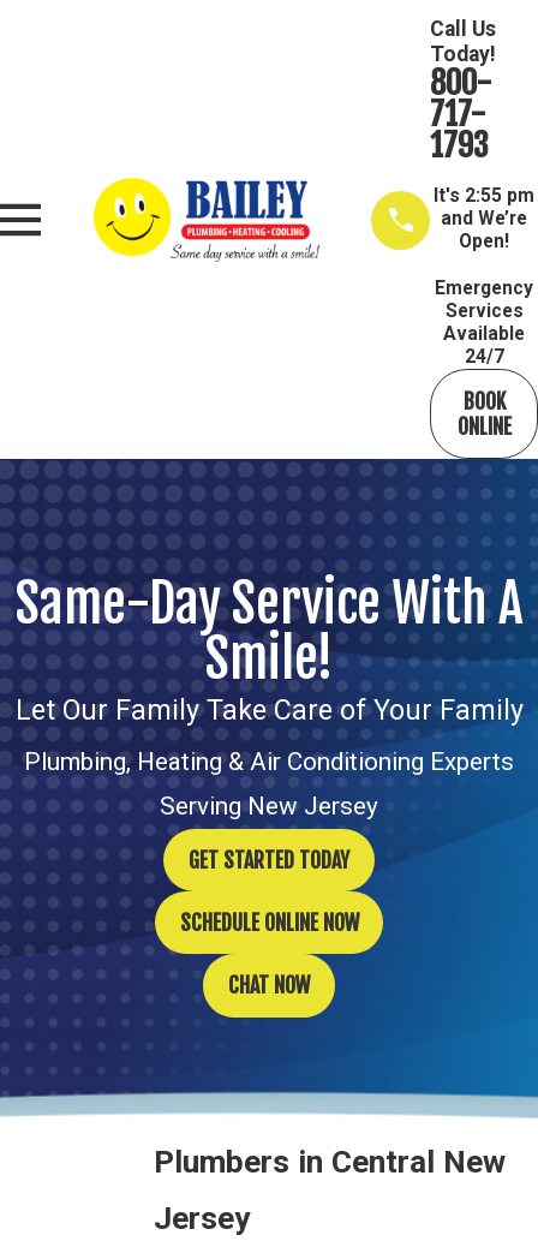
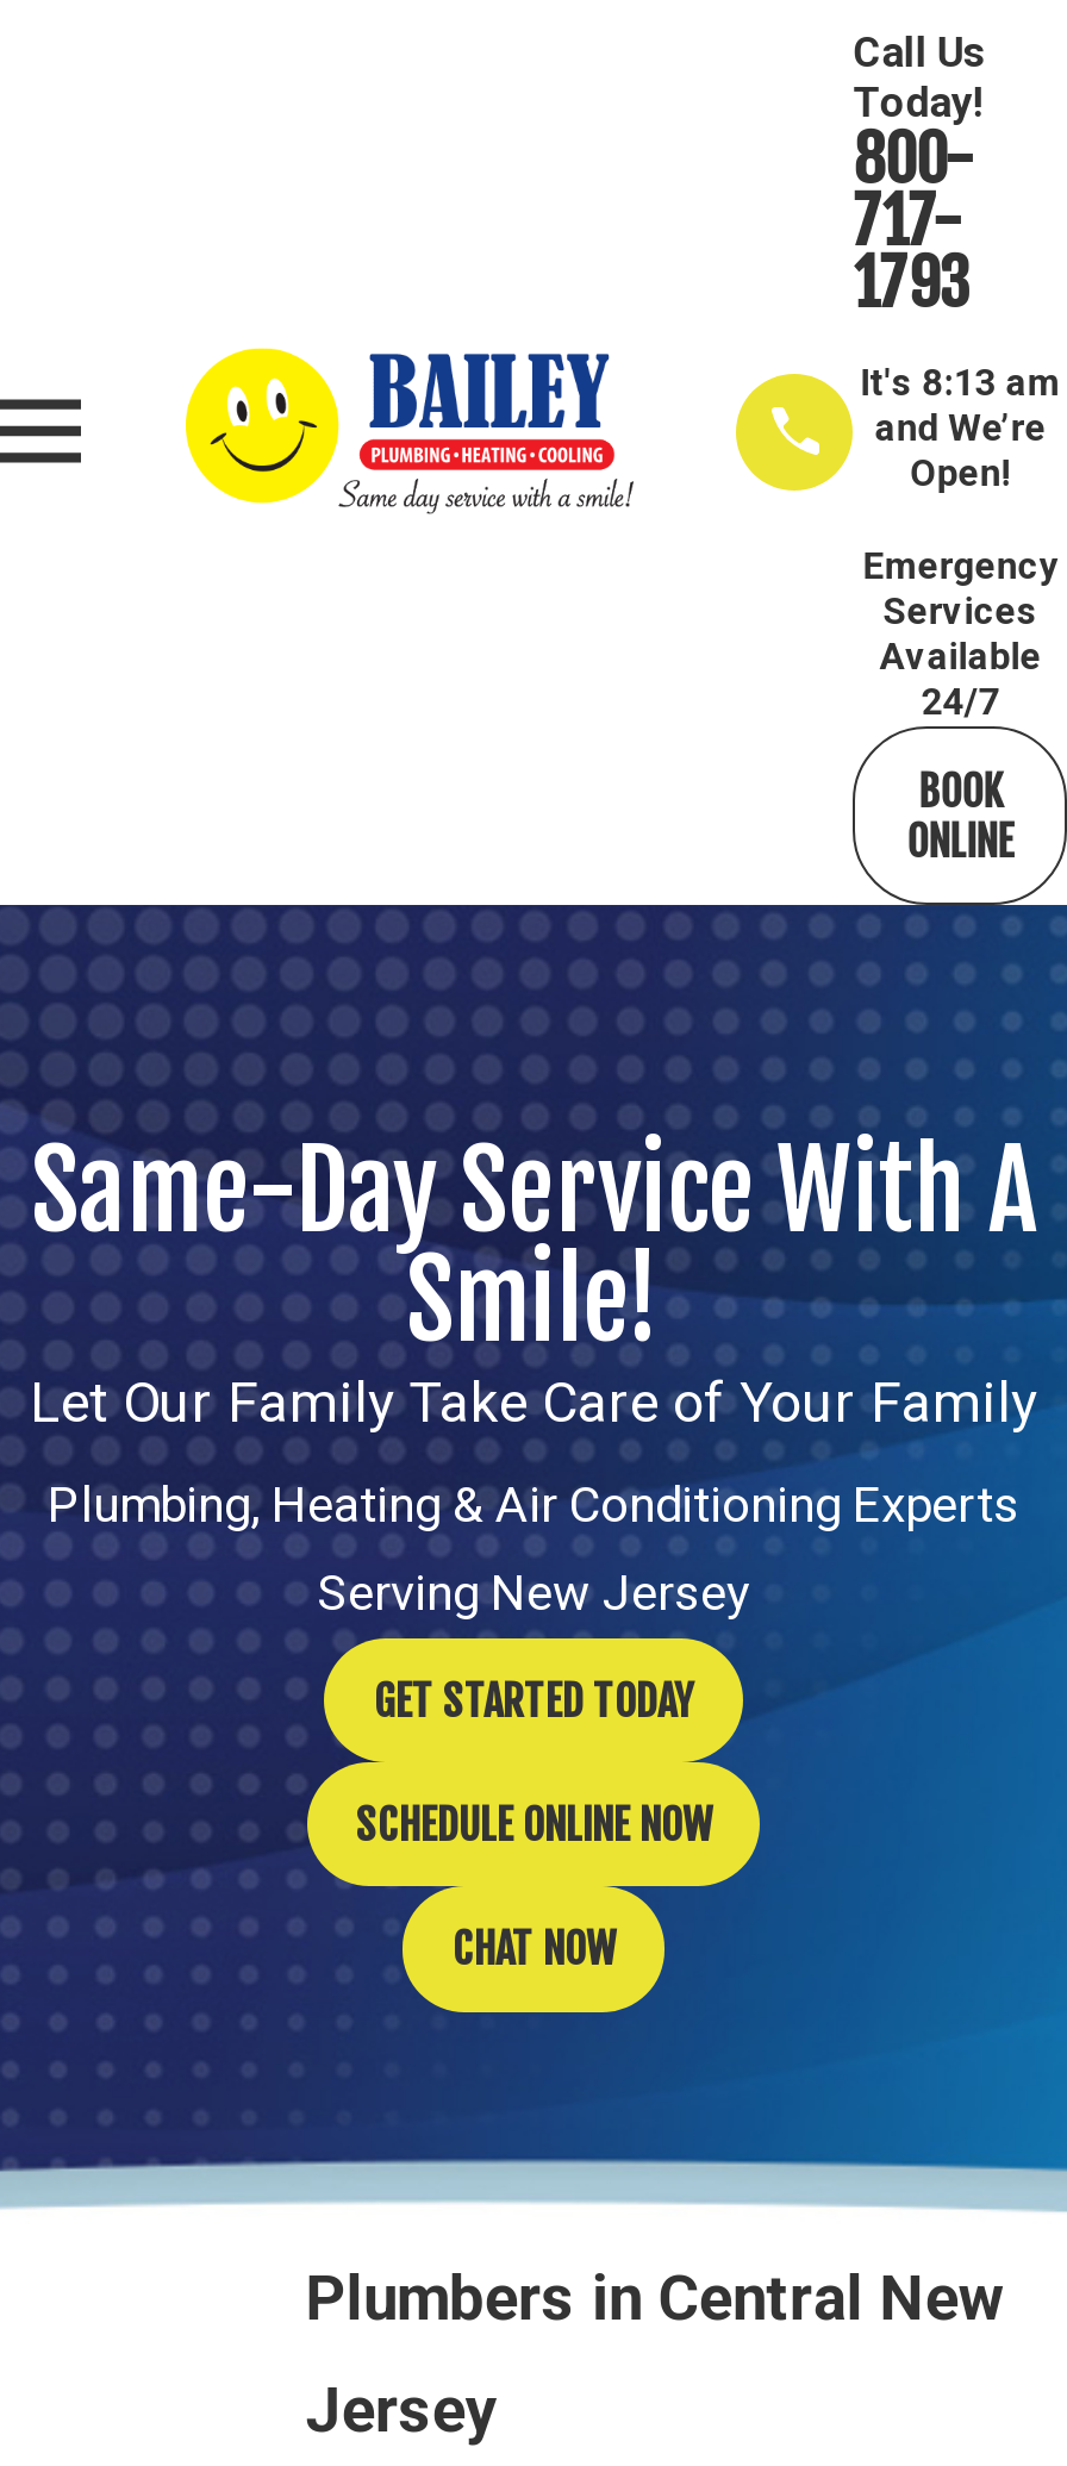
- It's 2:55 pm
+ It's 8:13 am
